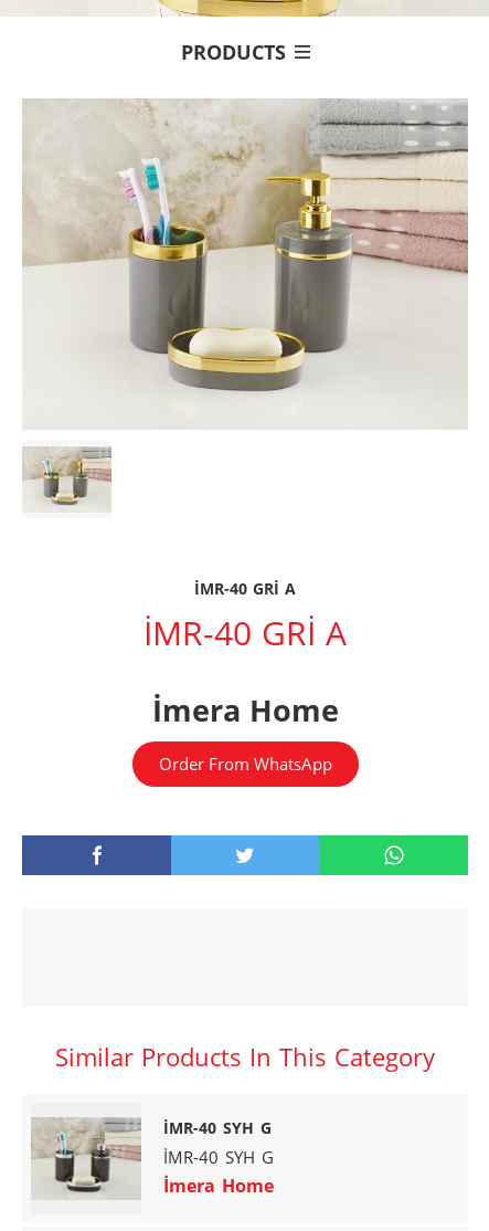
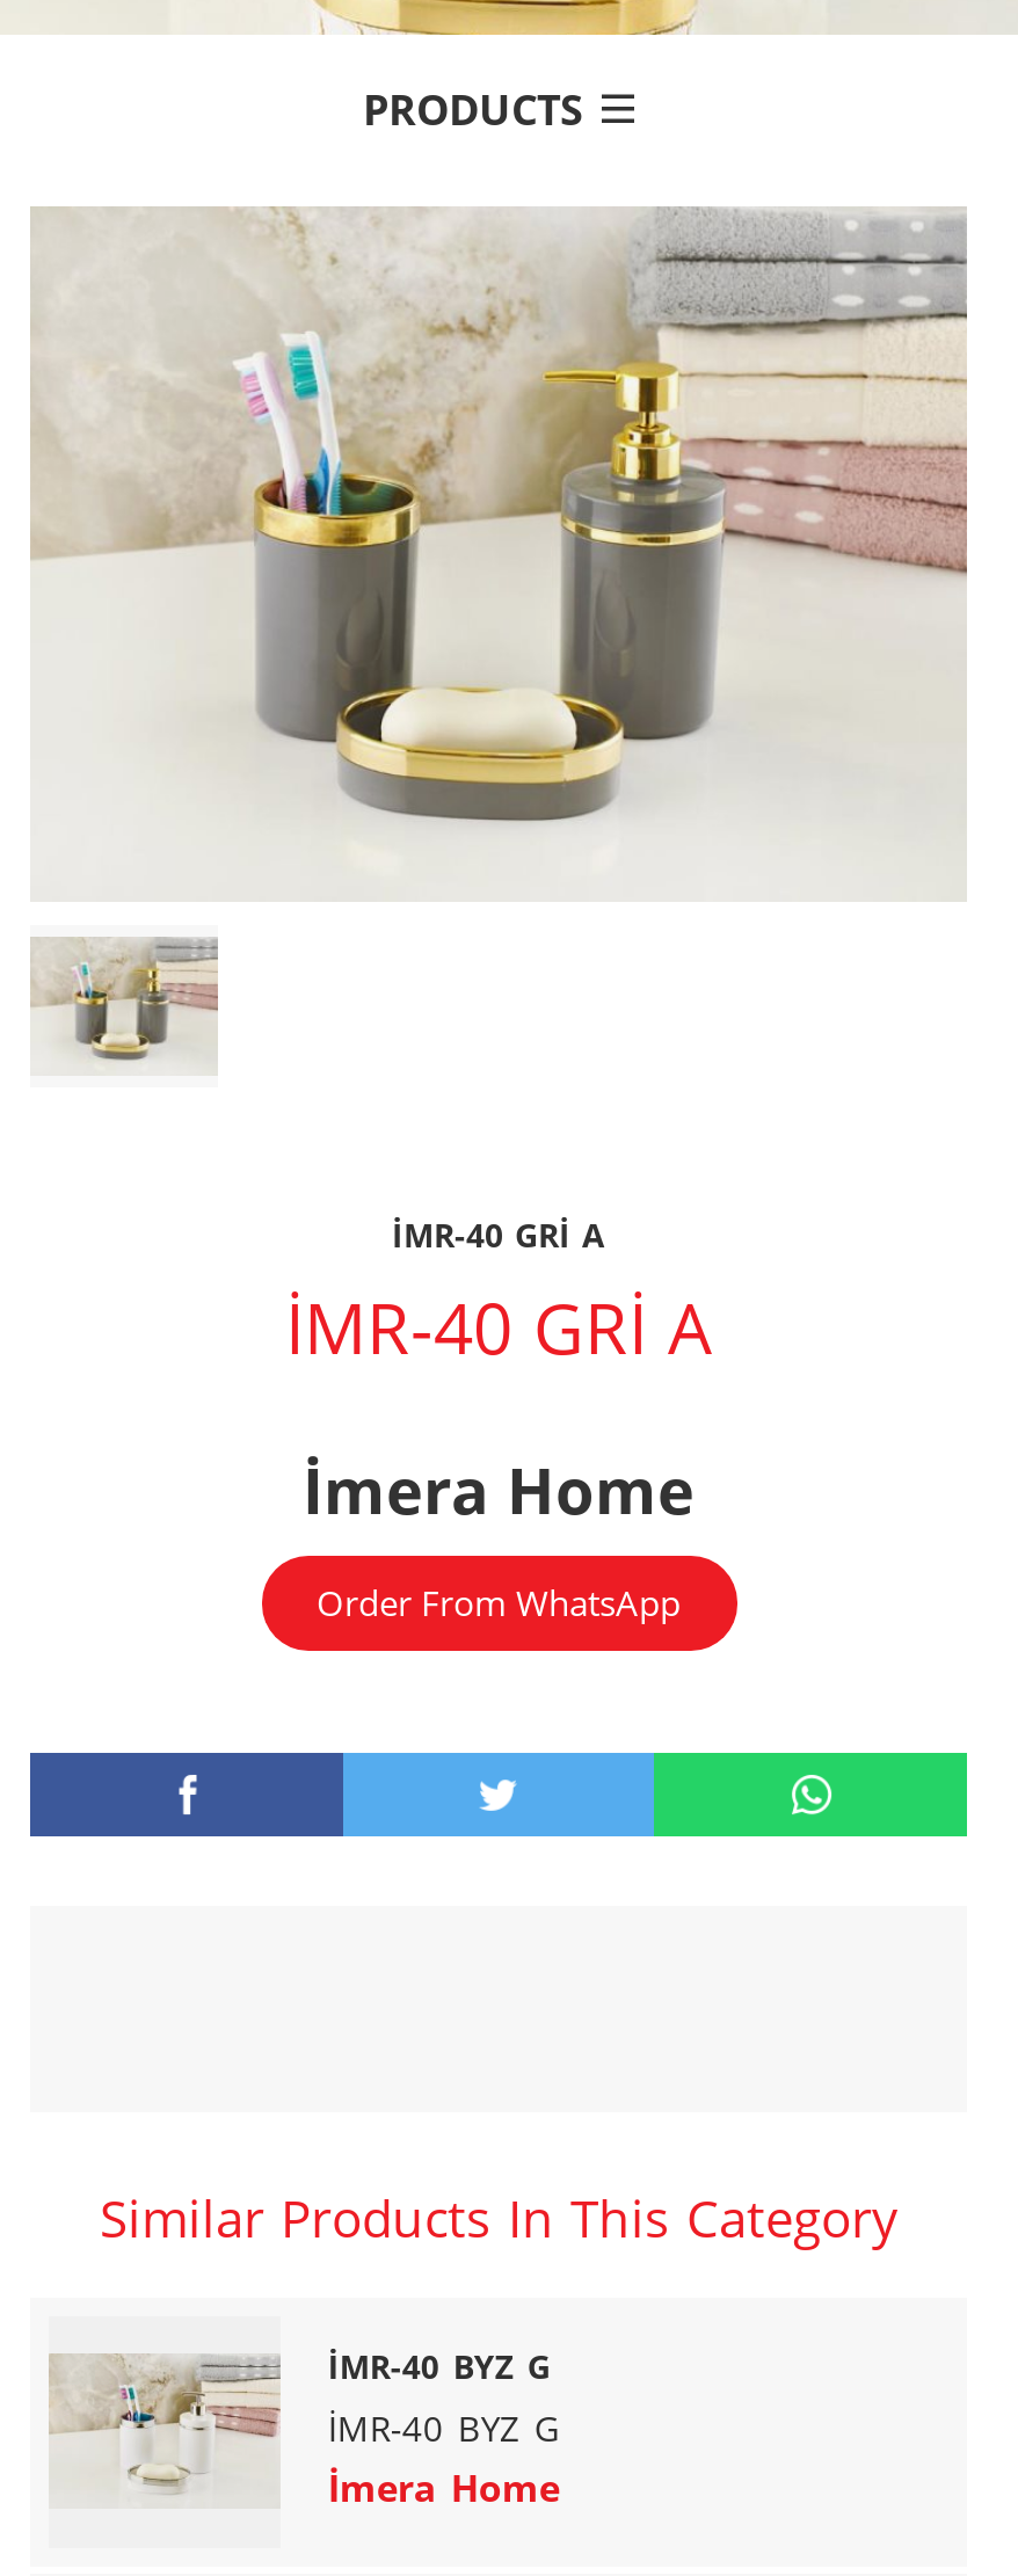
- [image]
- İMR-40 SYH G
+ [image]
+ İMR-40 BYZ G

- İMR-40 SYH G
+ İMR-40 BYZ G
